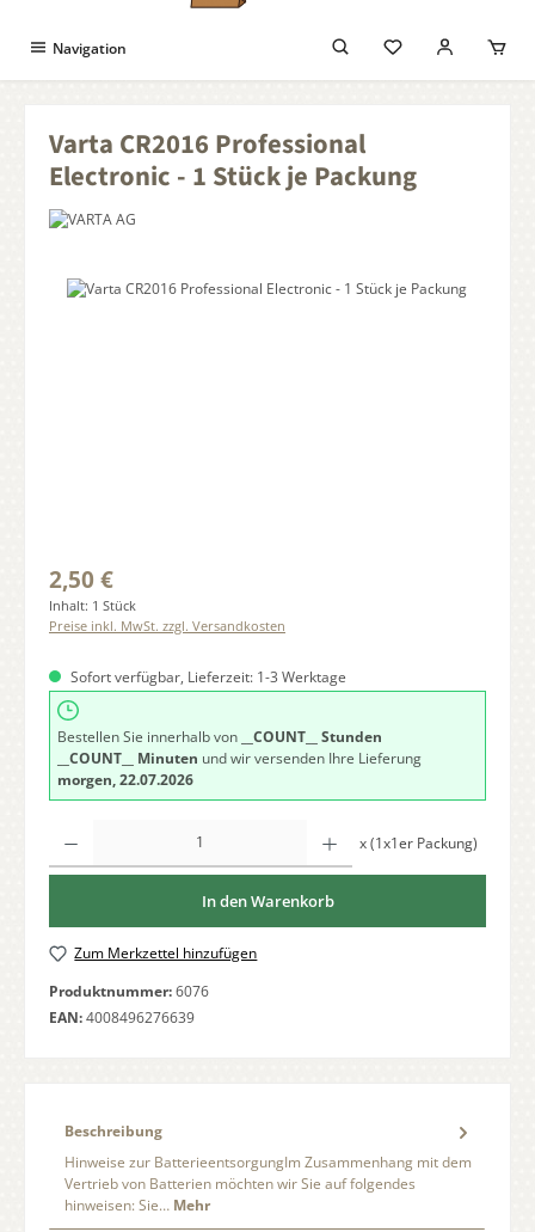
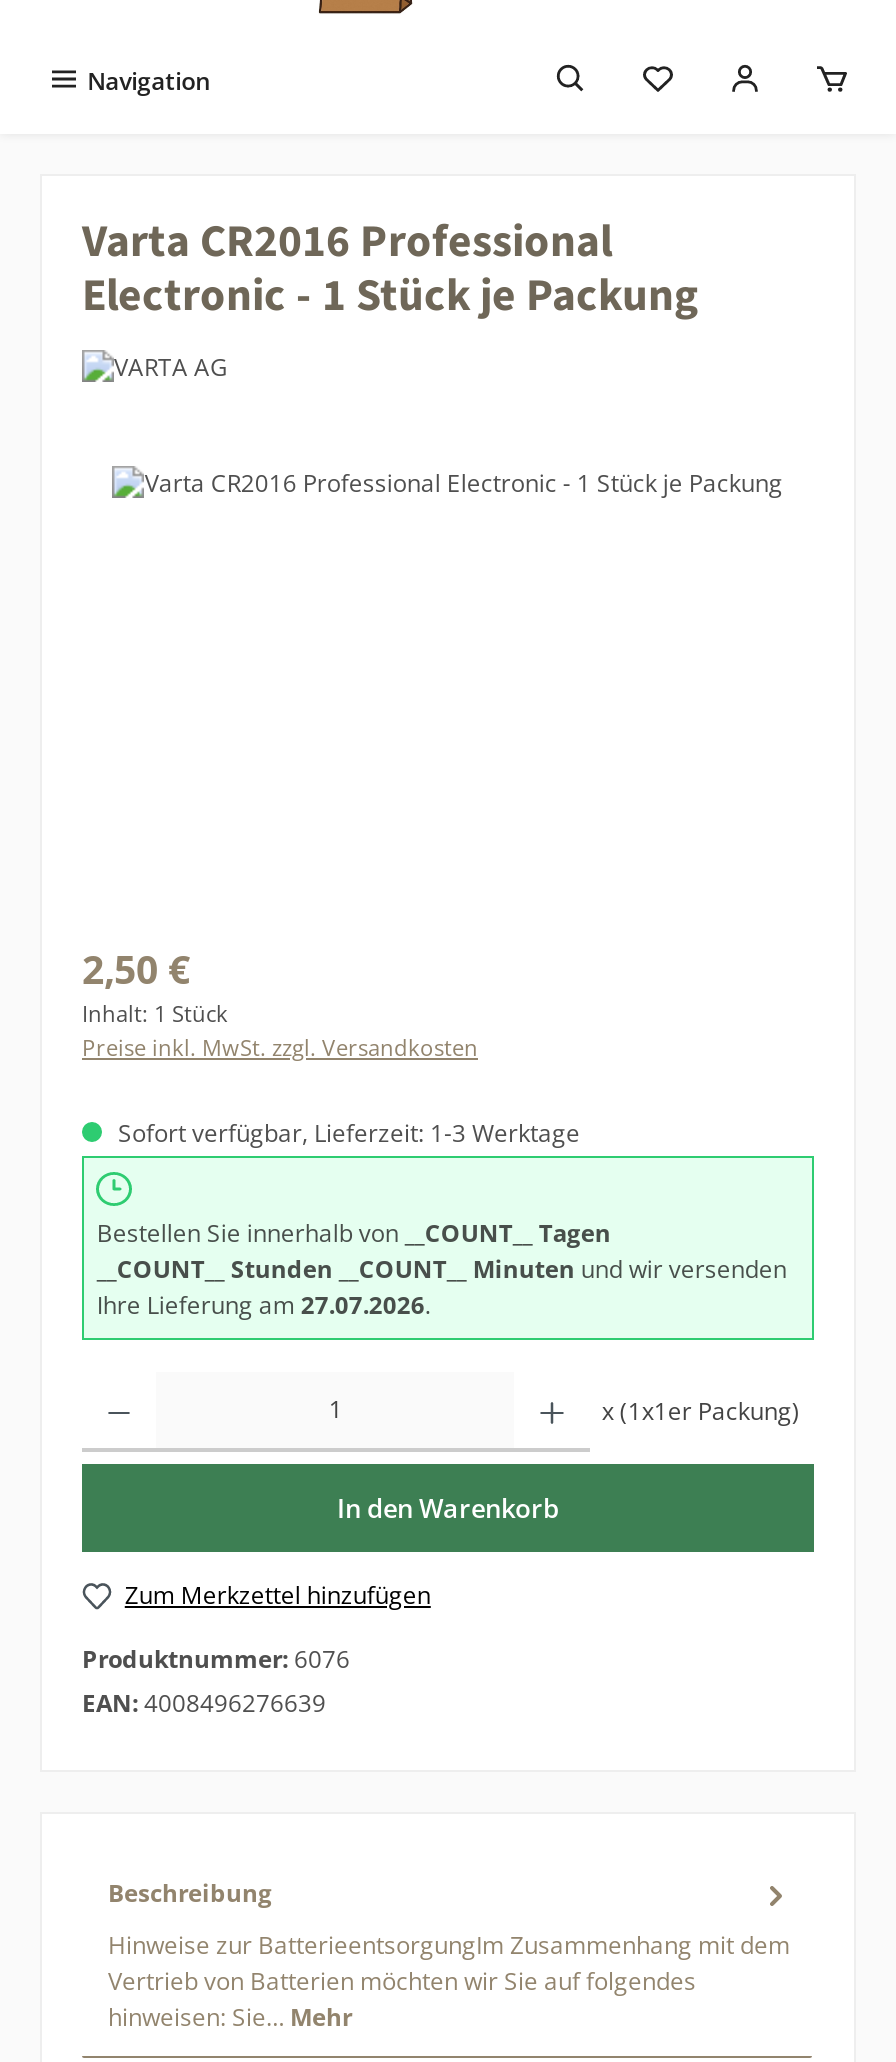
- Bestellen Sie innerhalb von __COUNT__ Stunden
- __COUNT__ Minuten und wir versenden Ihre Lieferung
- morgen, 22.07.2026
+ Bestellen Sie innerhalb von __COUNT__ Tagen
+ __COUNT__ Stunden __COUNT__ Minuten und wir versenden
+ Ihre Lieferung am 27.07.2026.
